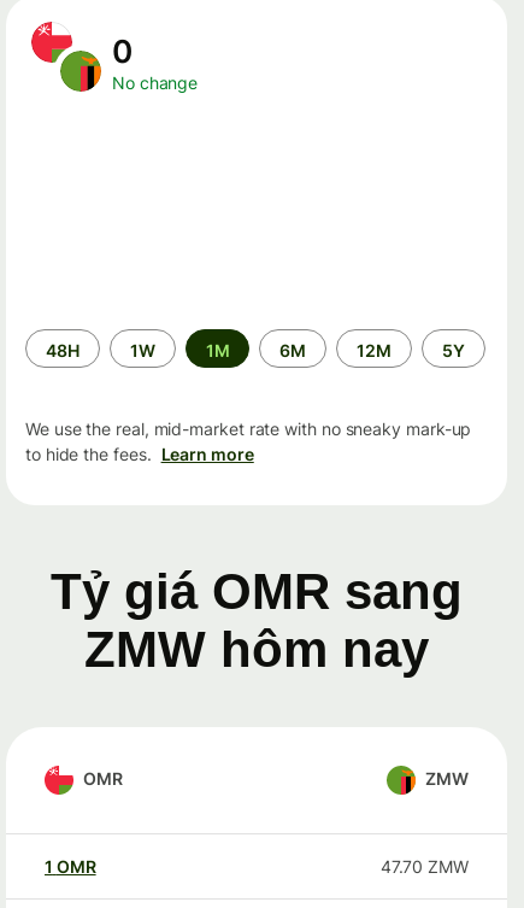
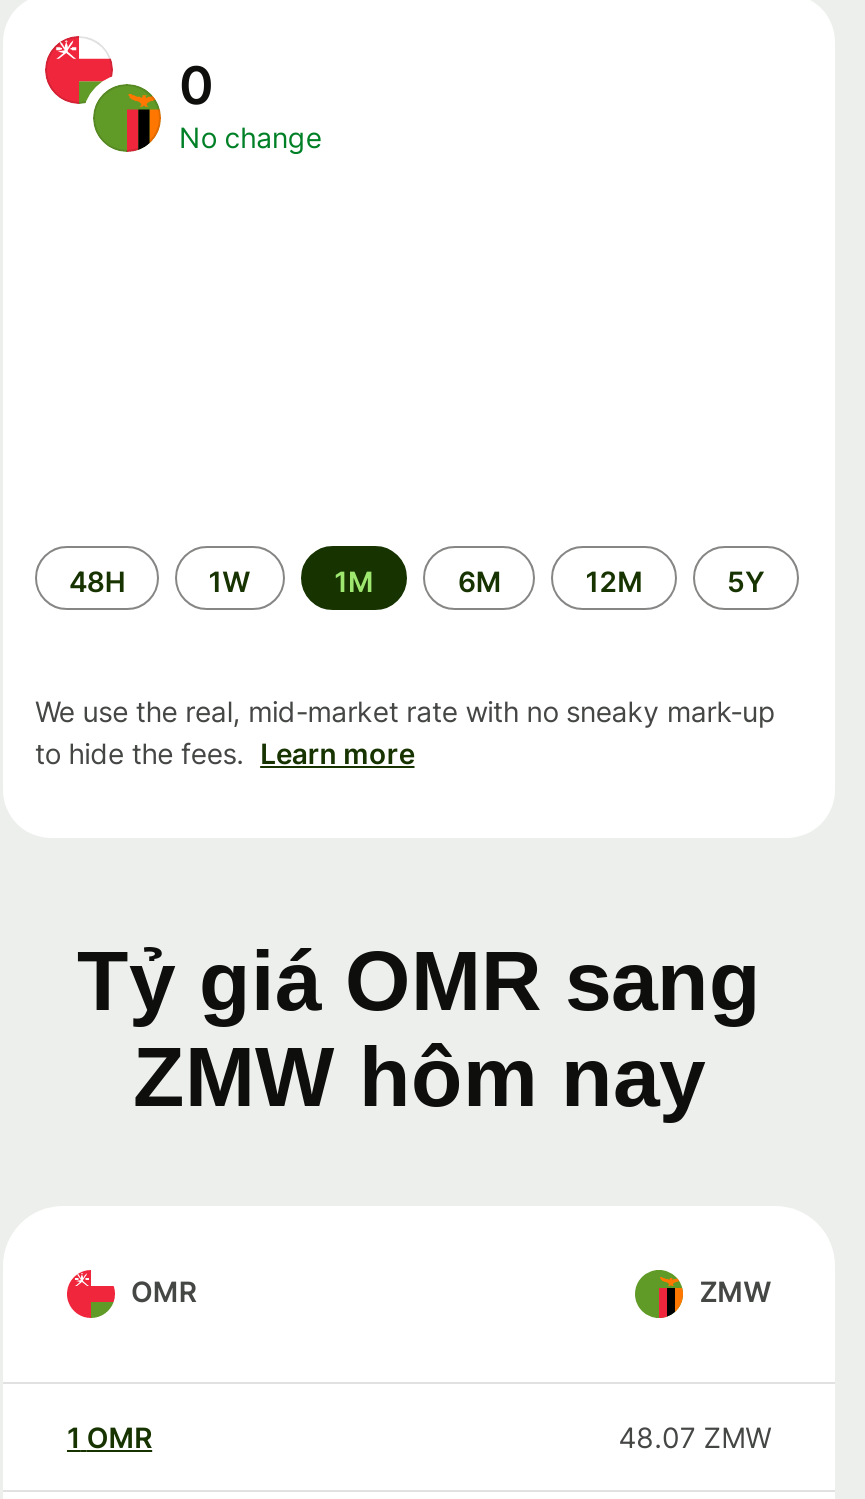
- 47.70 ZMW
+ 48.07 ZMW
